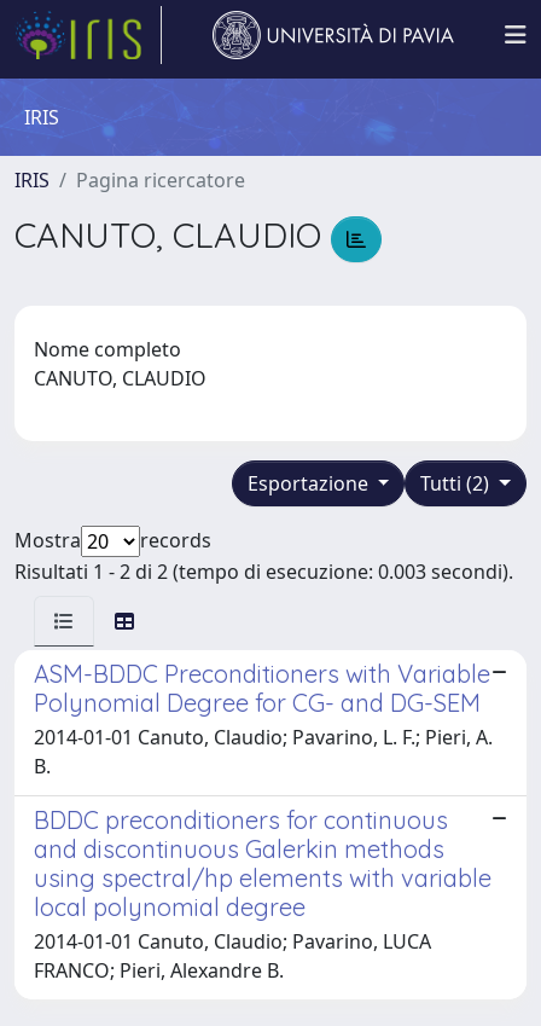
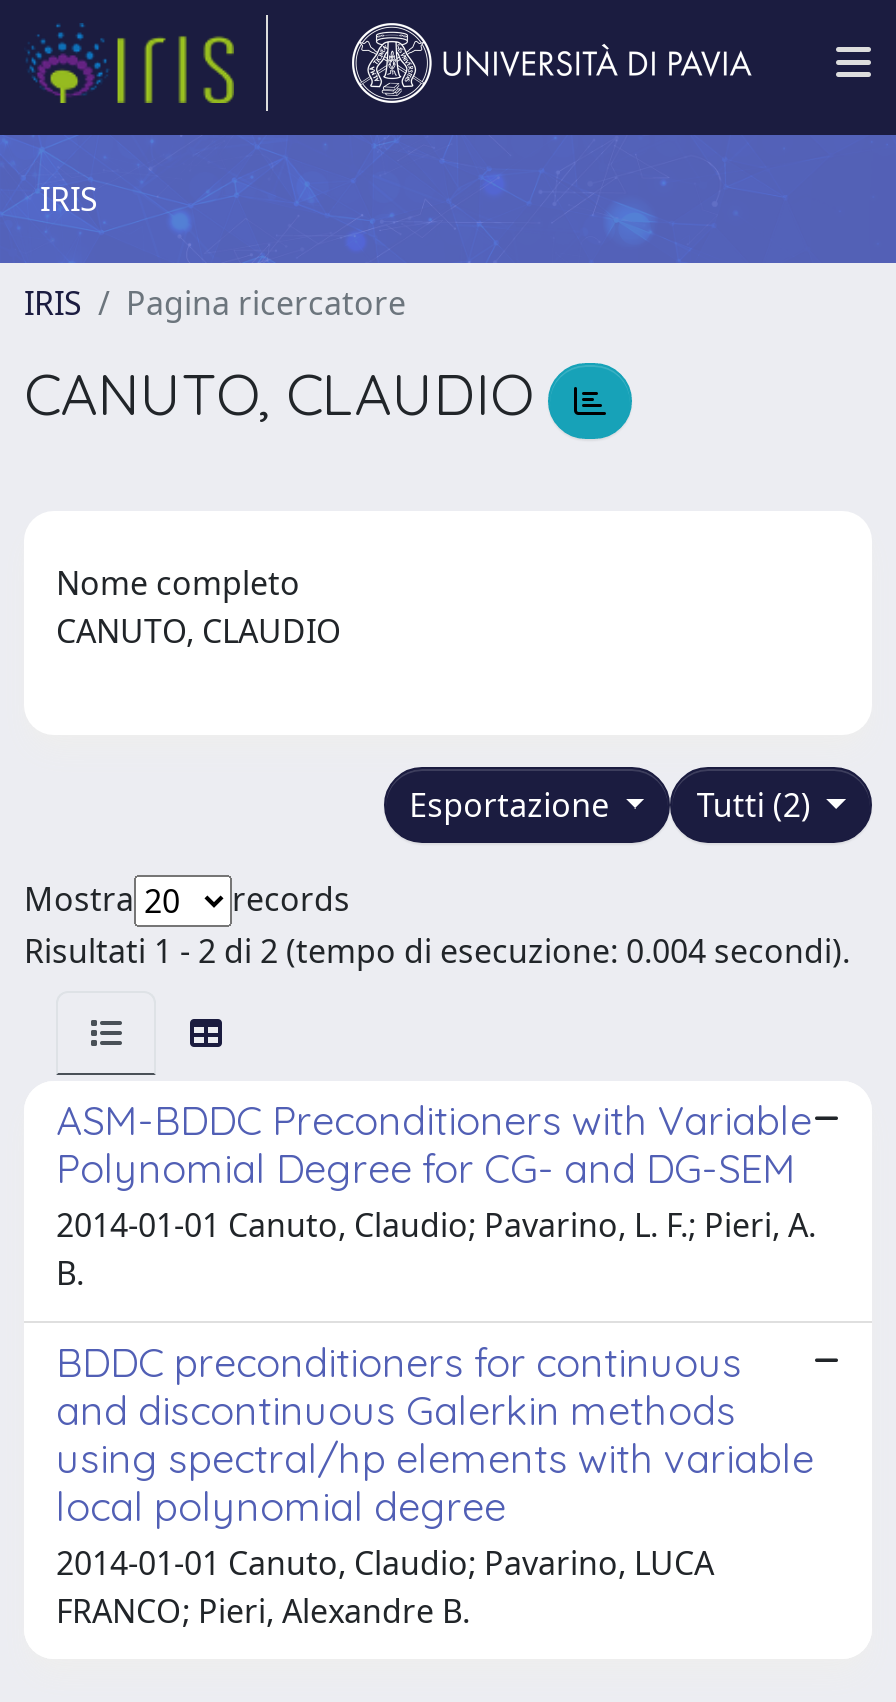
- Risultati 1 - 2 di 2 (tempo di esecuzione: 0.003 secondi).
+ Risultati 1 - 2 di 2 (tempo di esecuzione: 0.004 secondi).
